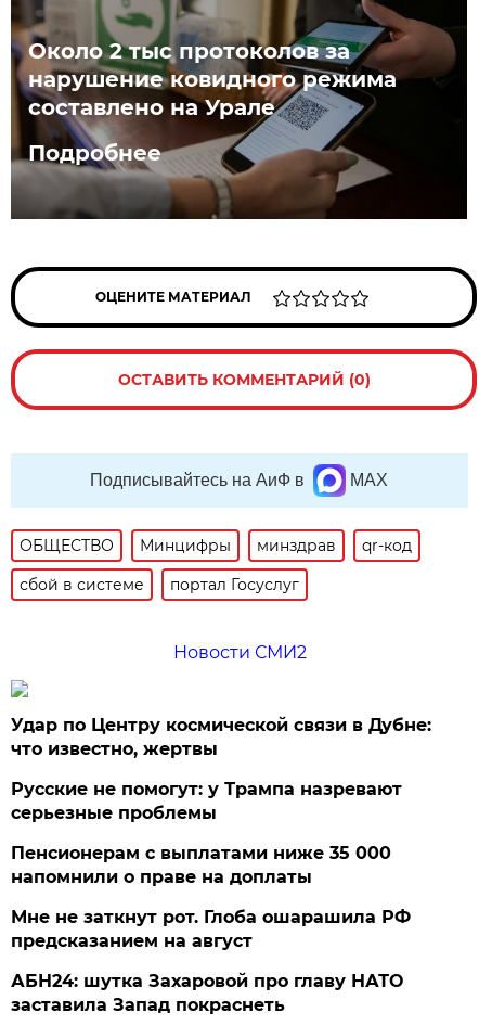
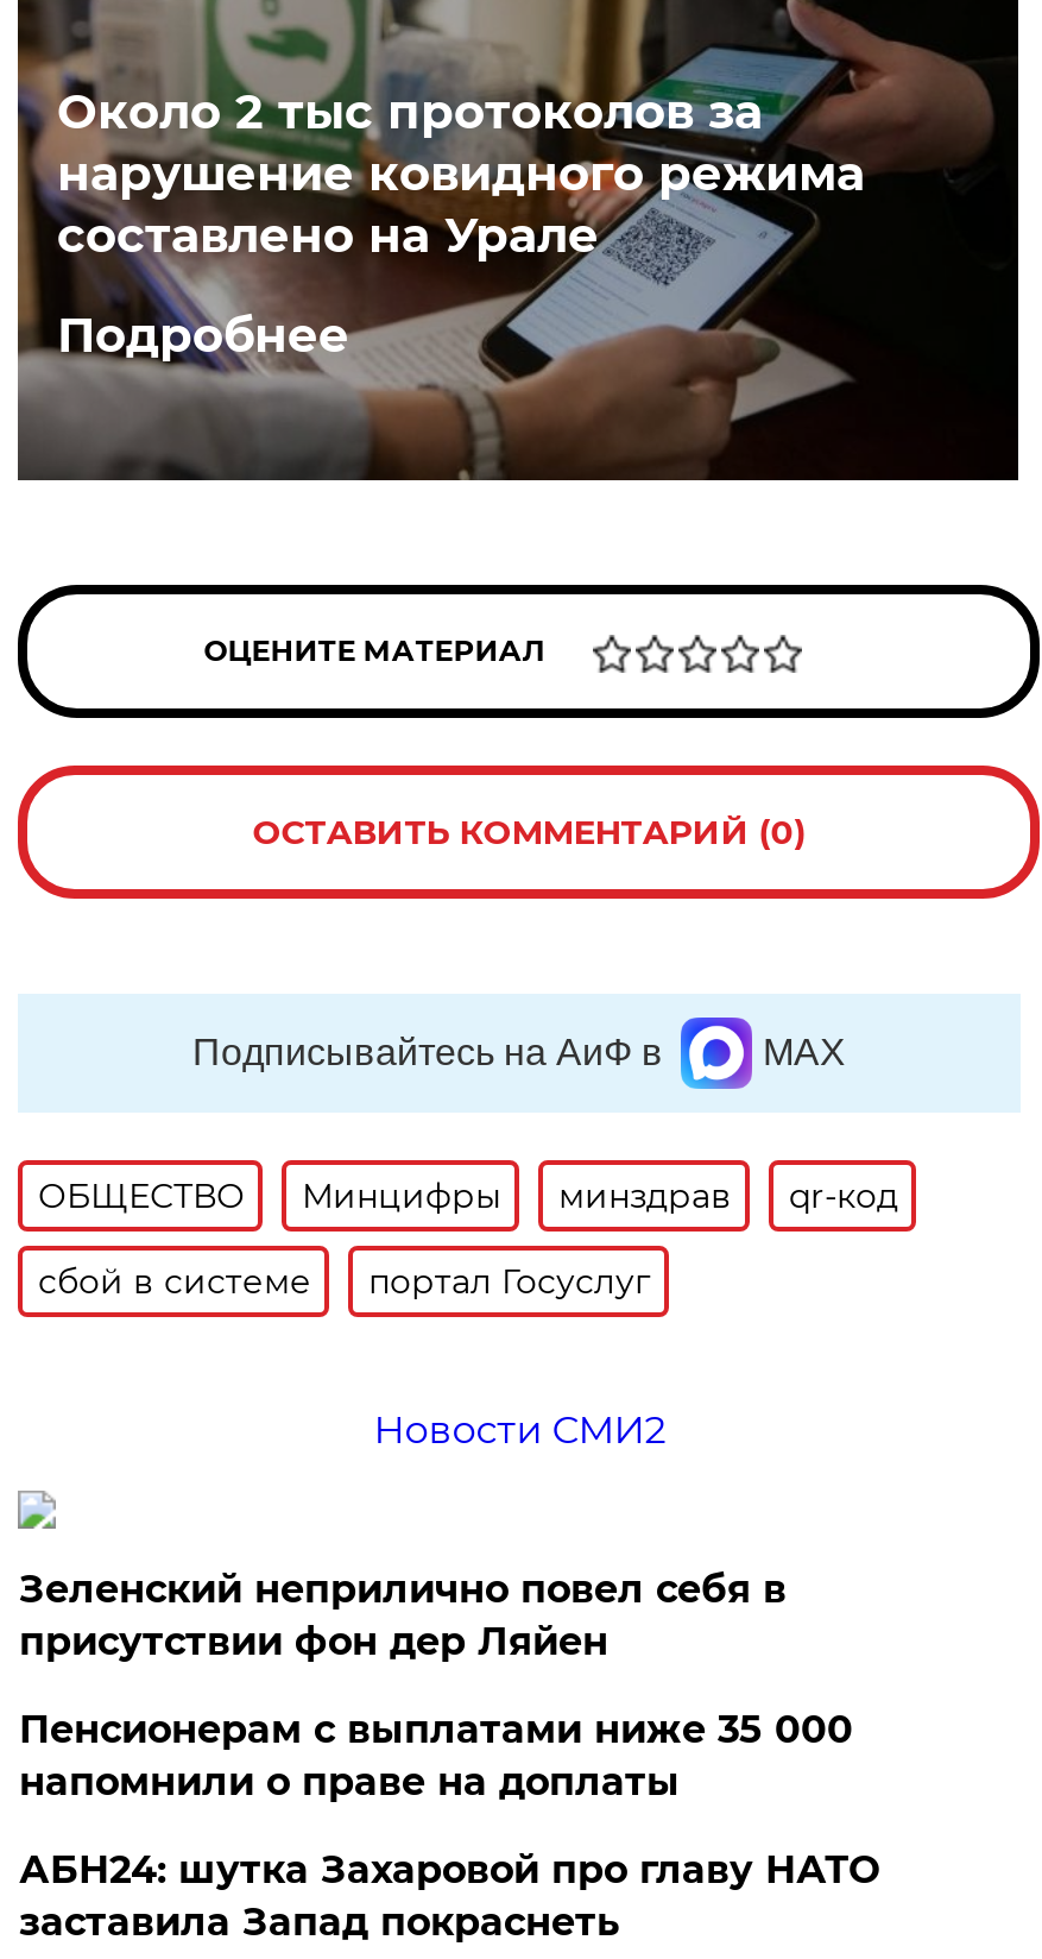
- Удар по Центру космической связи в Дубне:
- что известно, жертвы
- Русские не помогут: у Трампа назревают
- серьезные проблемы
+ Зеленский неприлично повел cебя в
+ присутствии фон дер Ляйен

- Мне не заткнут рот. Глоба ошарашила РФ
- предсказанием на август
